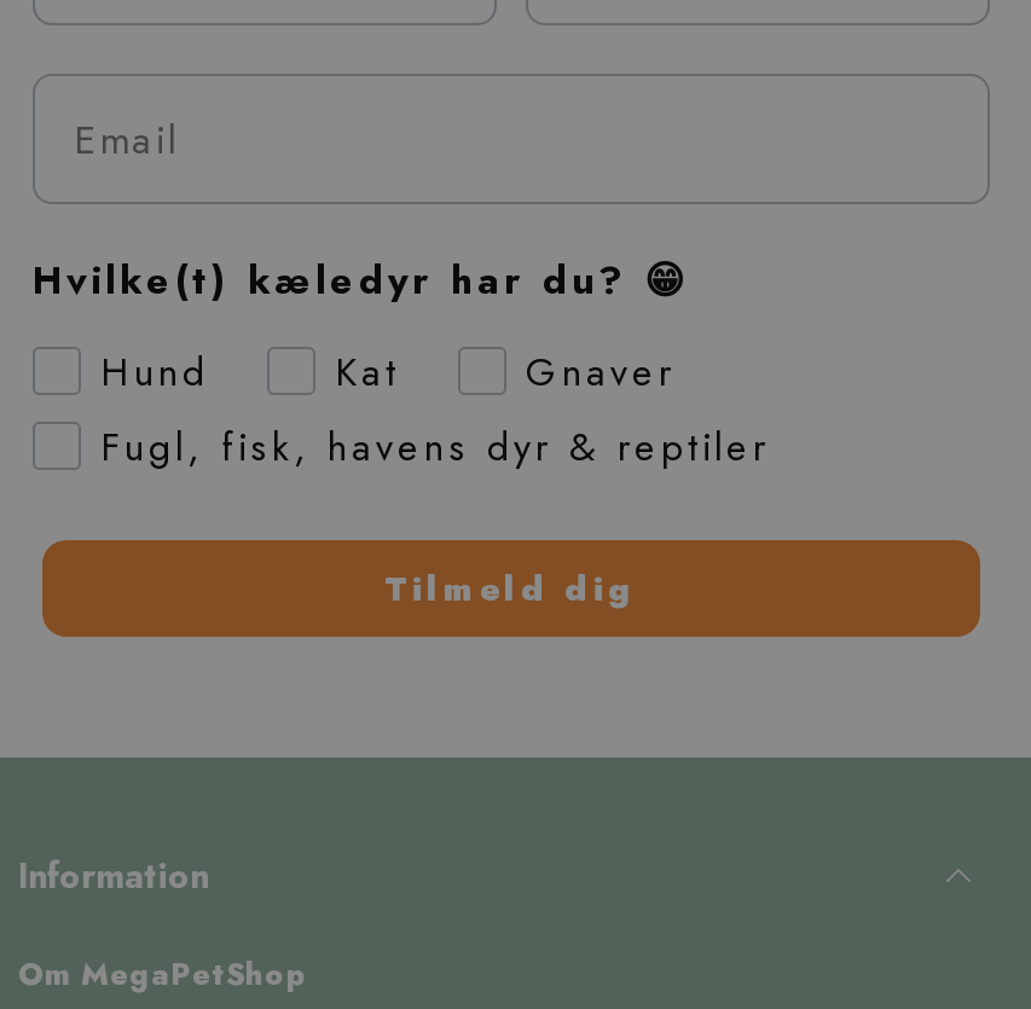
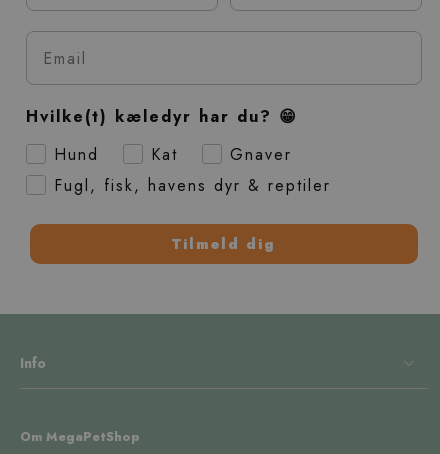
- Information
+ Info
